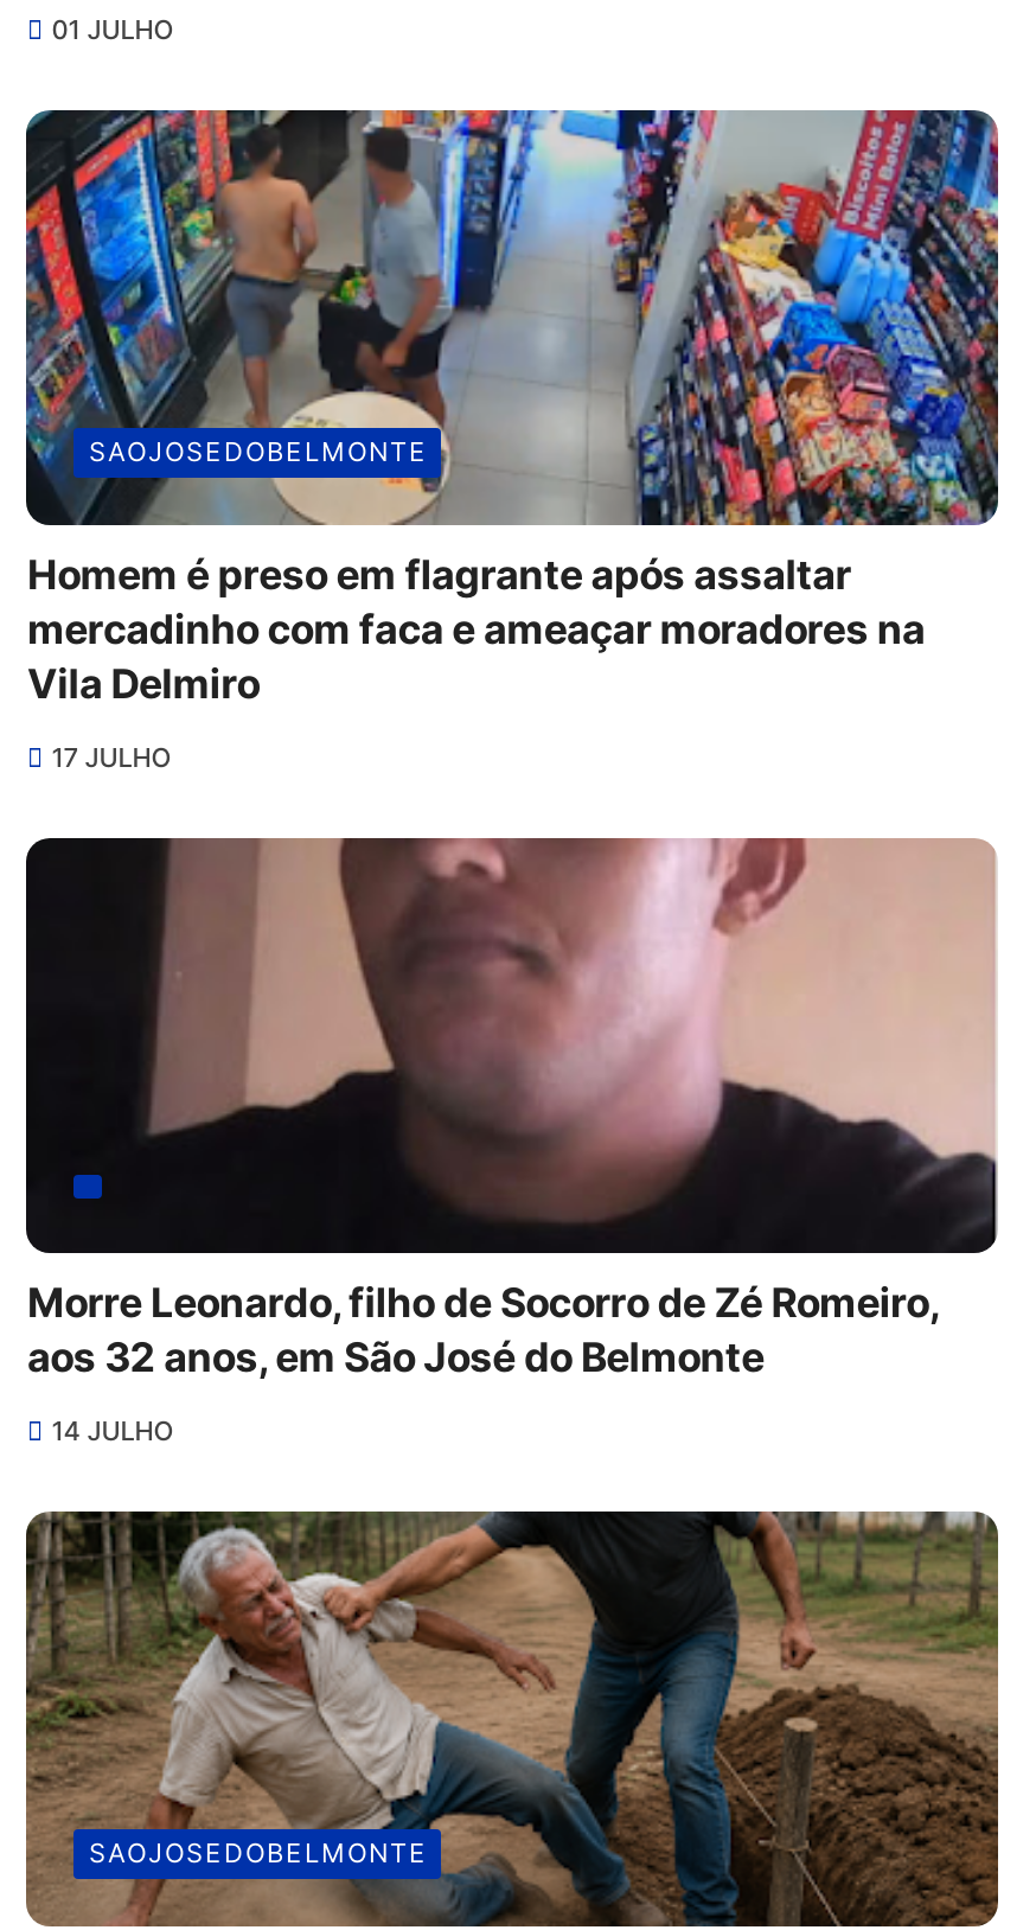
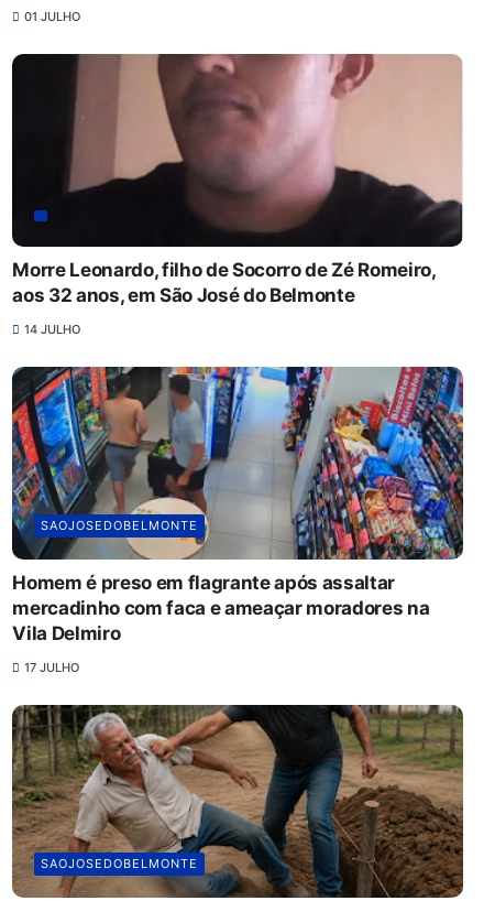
moved down: [image] | SAOJOSEDOBELMONTE | Homem é preso em flagrante após assaltar | mercadinho com faca e ameaçar moradores na | Vila Delmiro | 17 JULHO

moved up: [image] | Morre Leonardo, filho de Socorro de Zé Romeiro, | aos 32 anos, em São José do Belmonte | 14 JULHO
